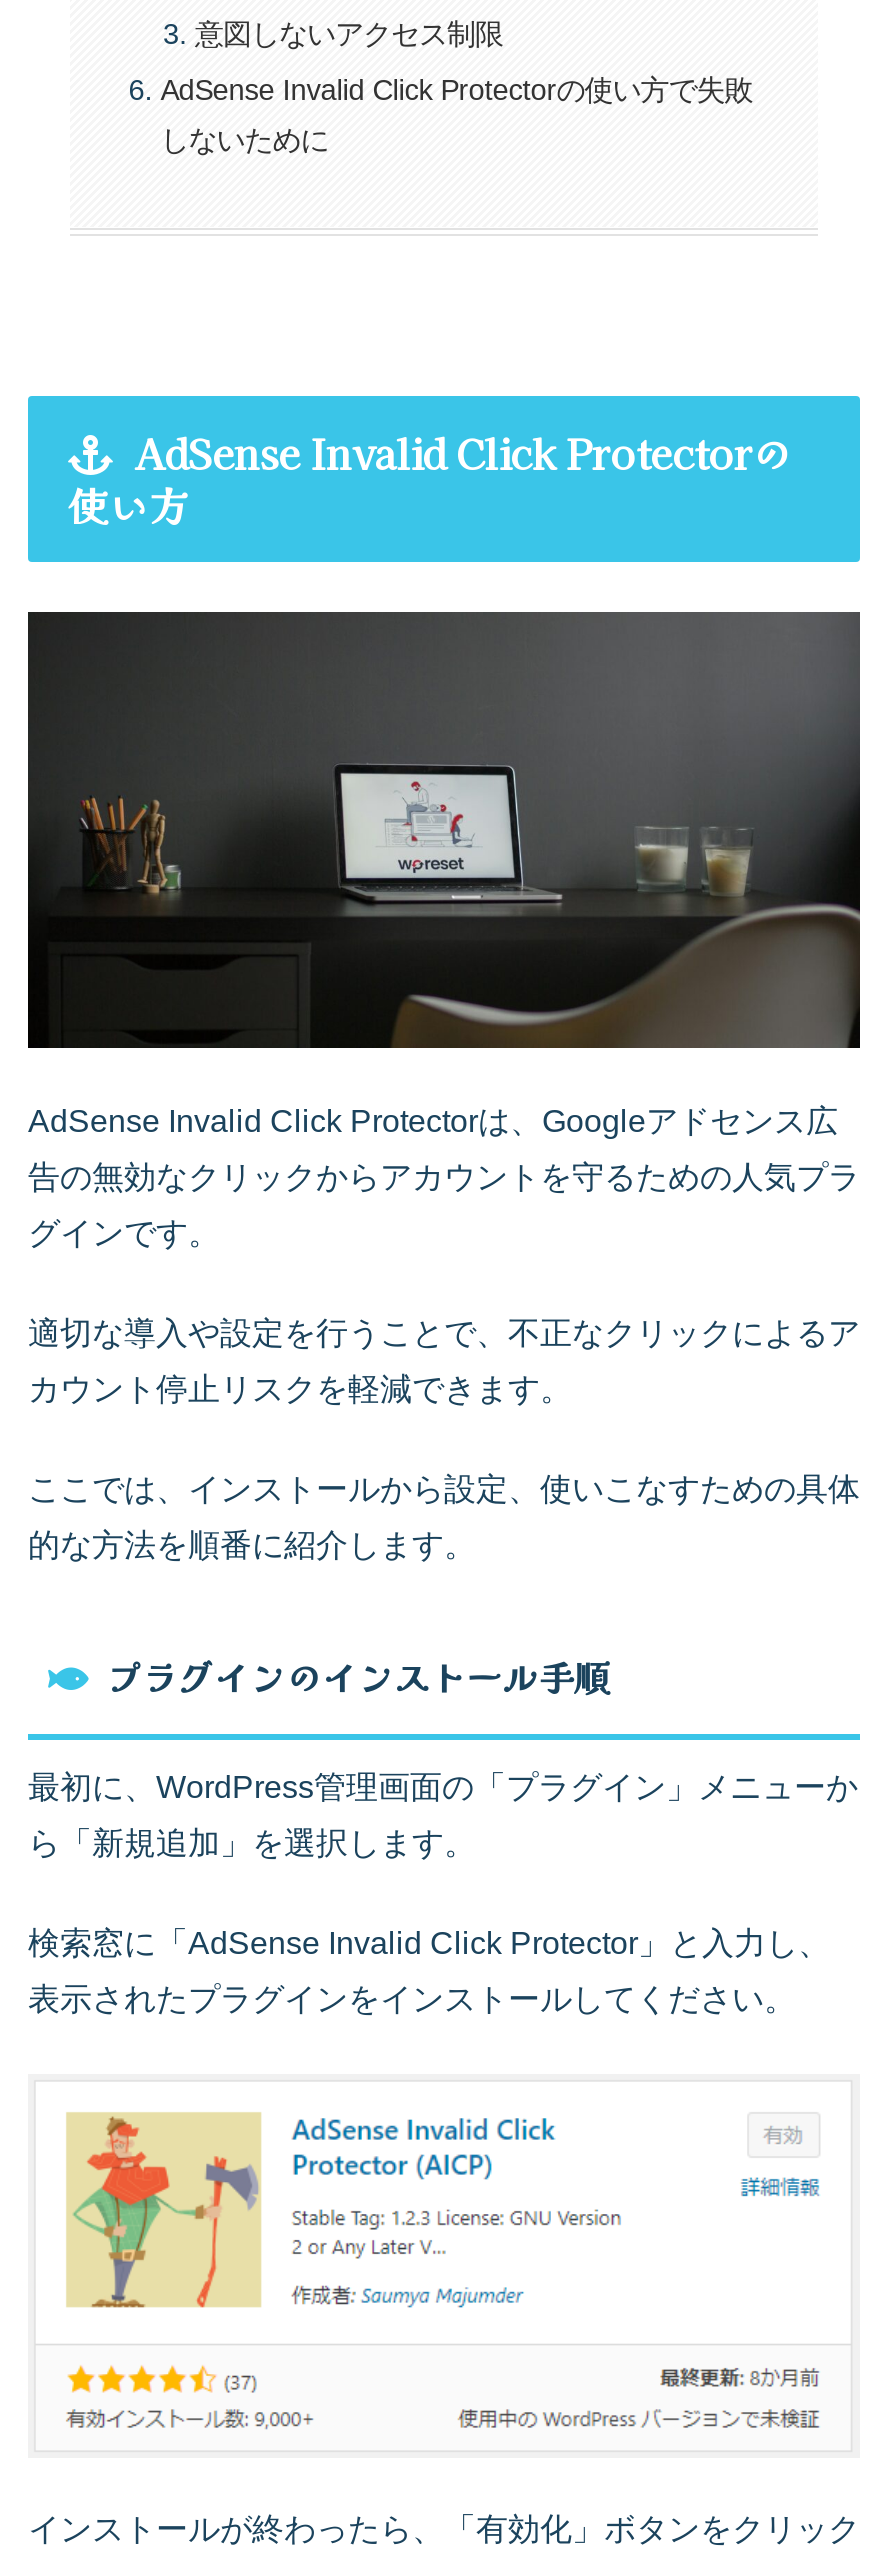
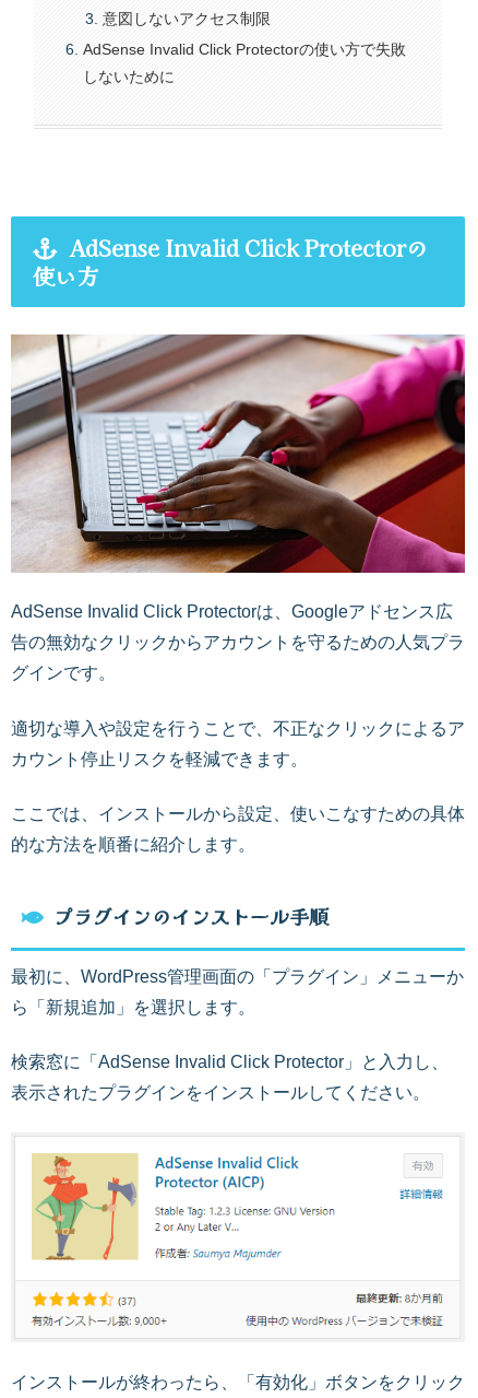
- [image]
+ [image]
